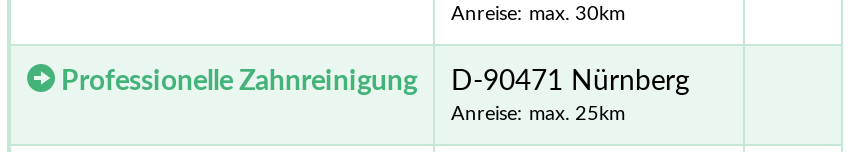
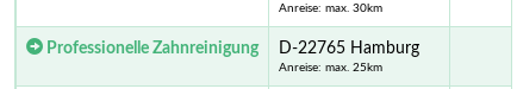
- Professionelle Zahnreinigung D-90471 Nürnberg
+ Professionelle Zahnreinigung D-22765 Hamburg
